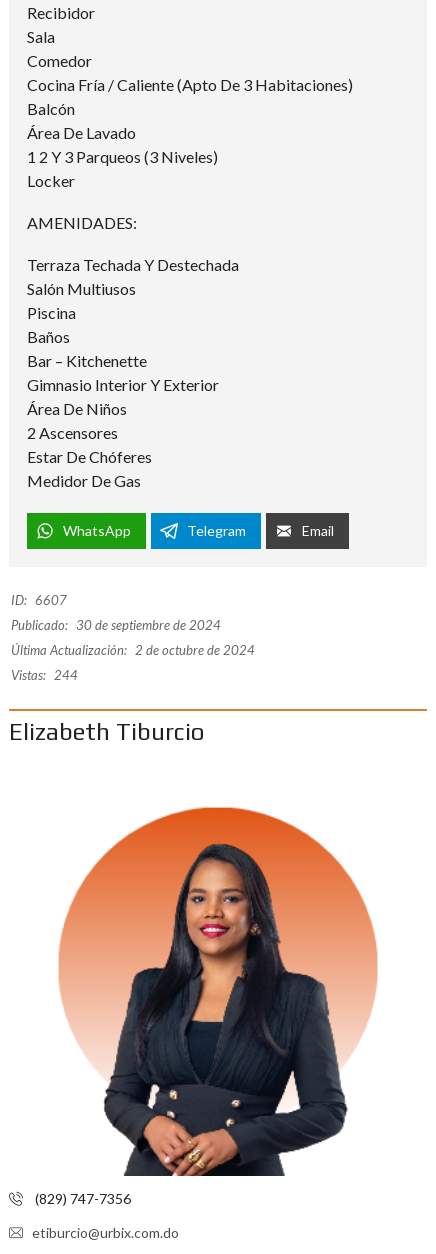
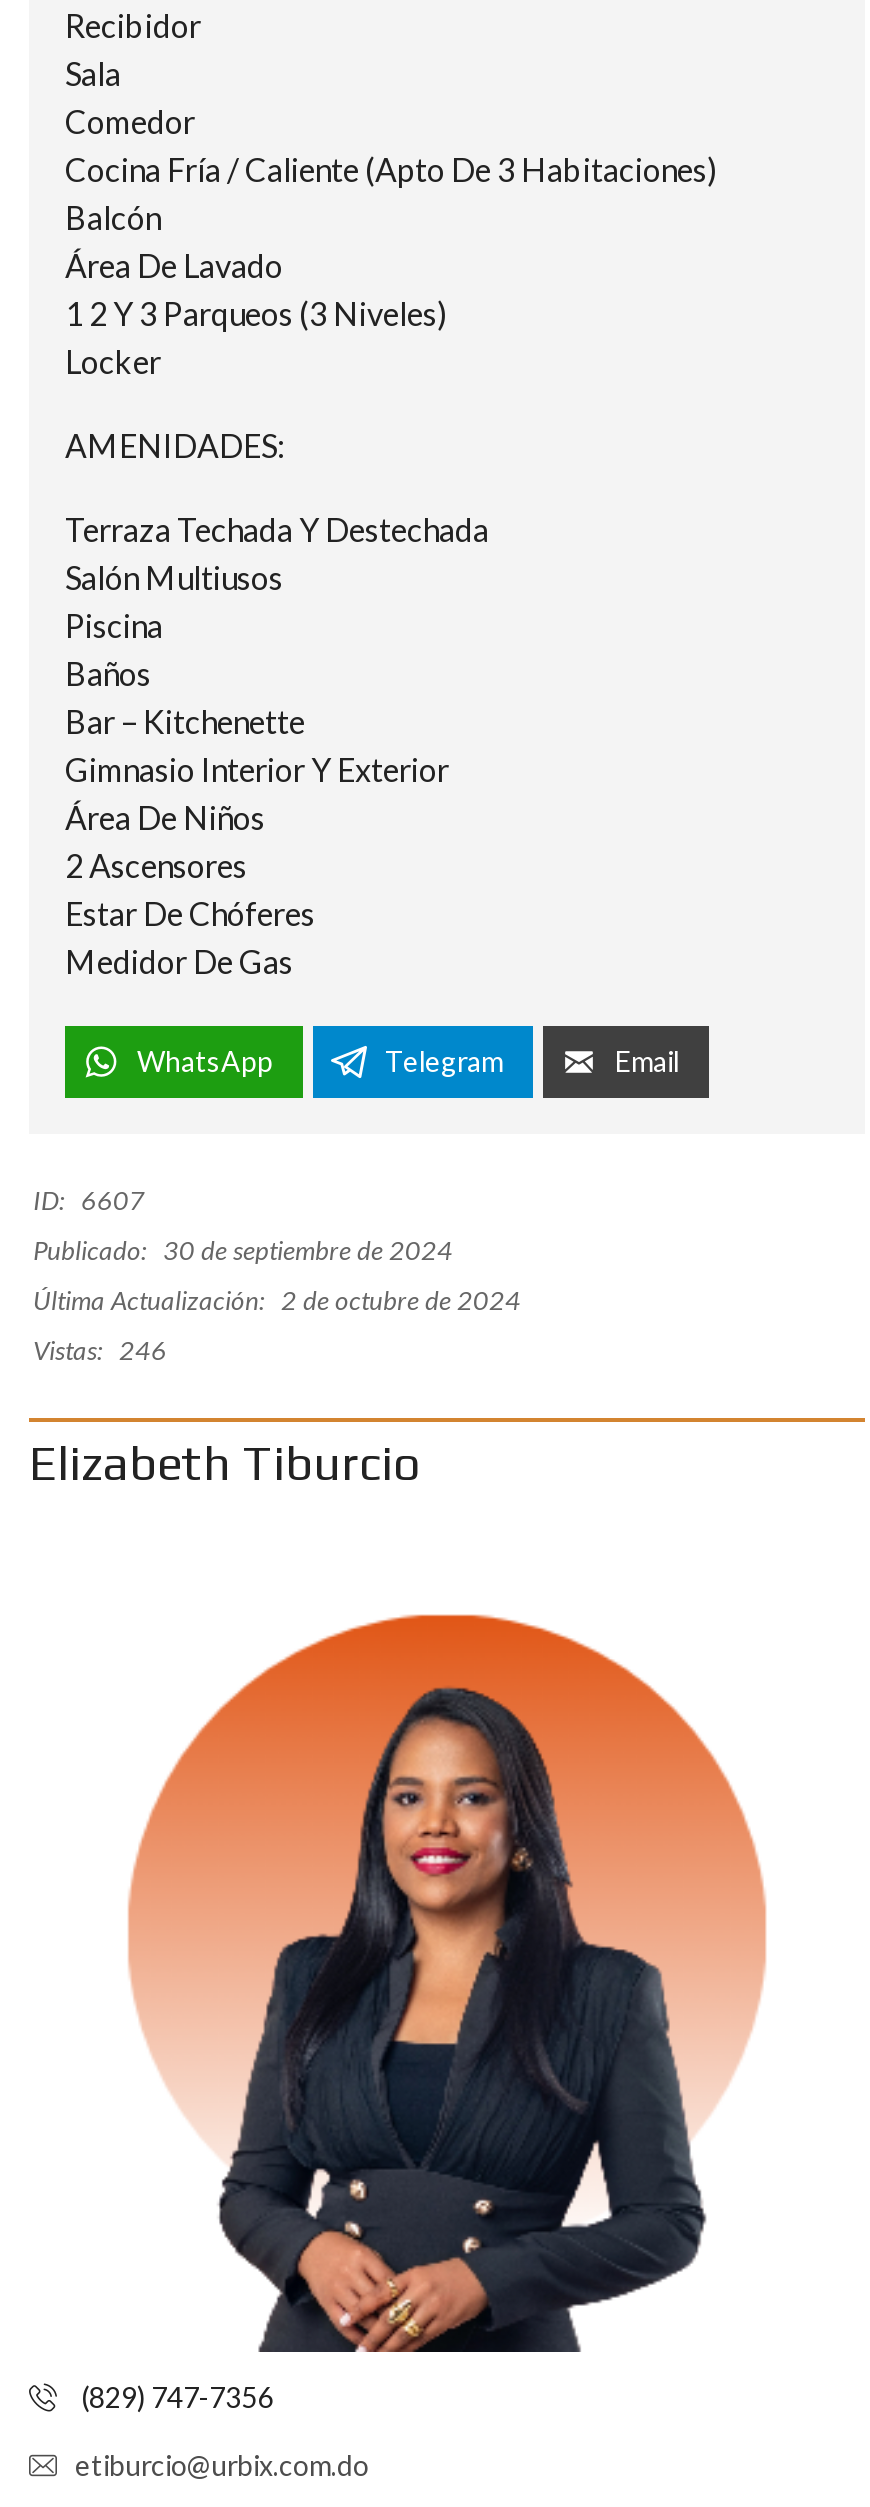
- Vistas: 244
+ Vistas: 246
